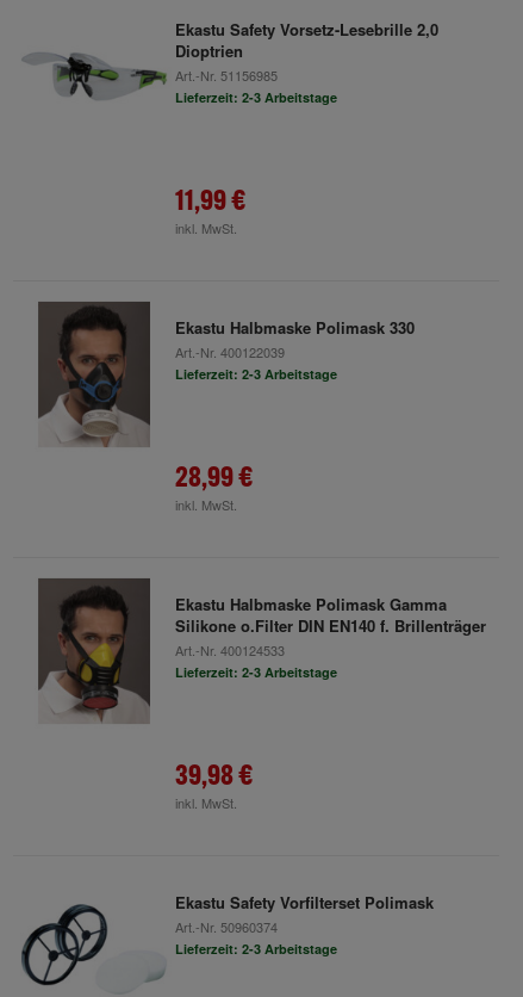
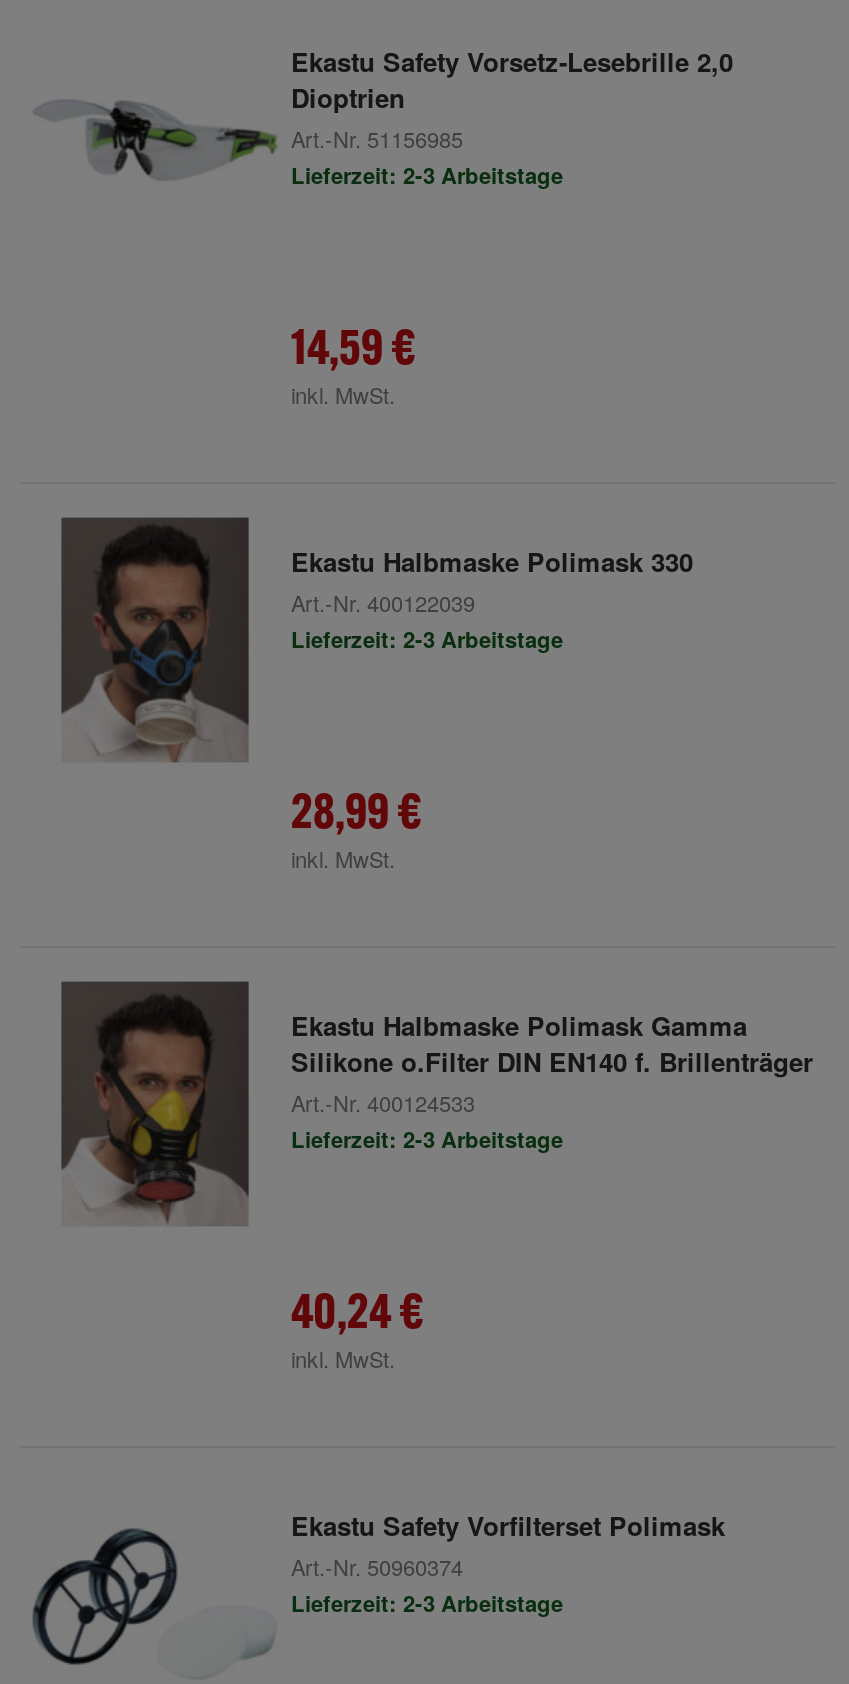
- 11,99 €
+ 14,59 €

- 39,98 €
+ 40,24 €
